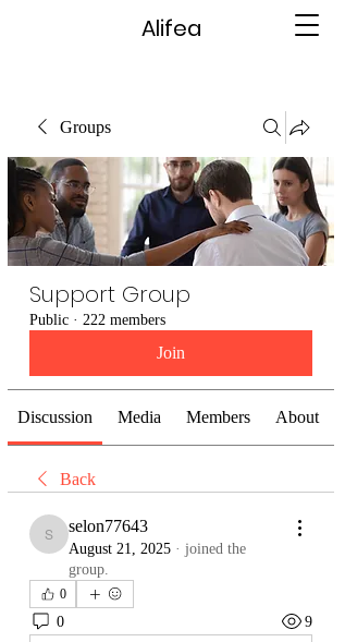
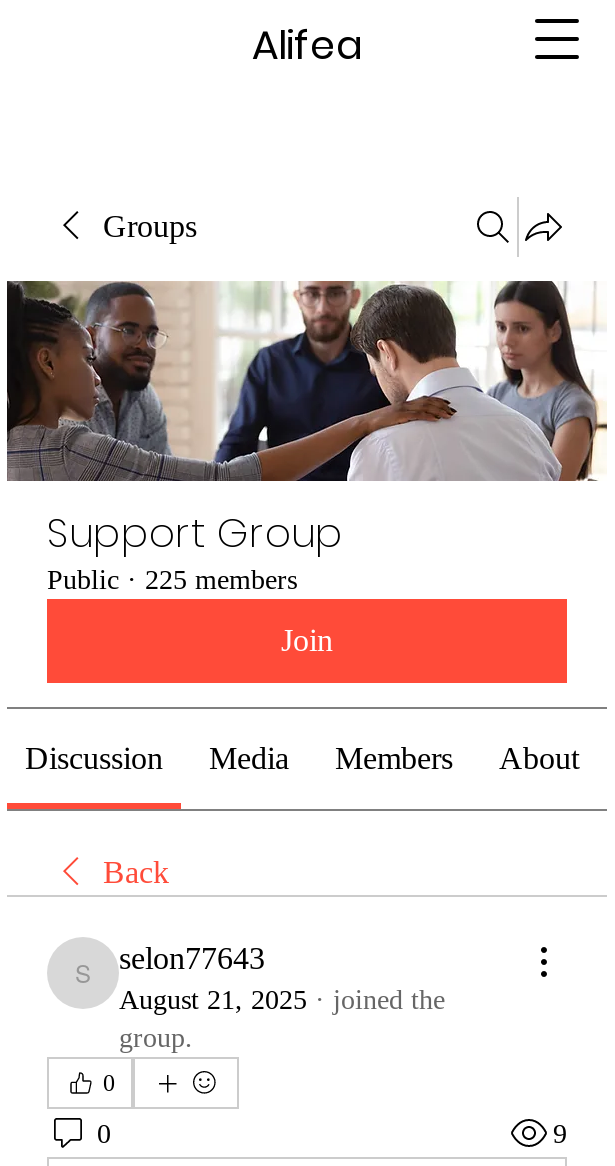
- Public · 222 members
+ Public · 225 members
